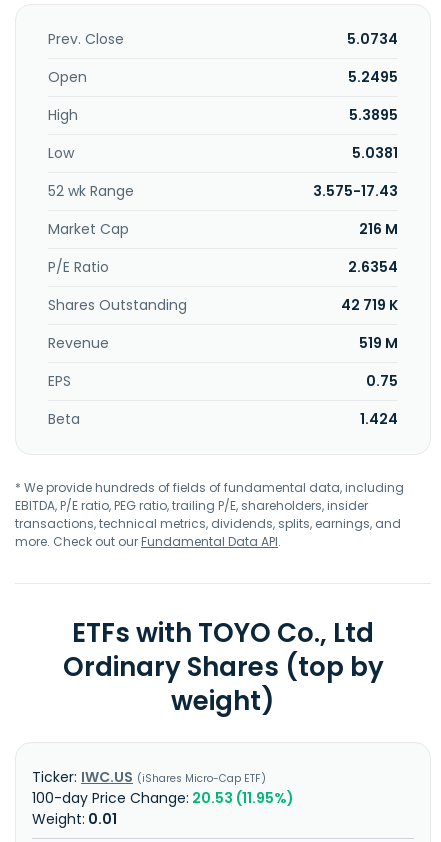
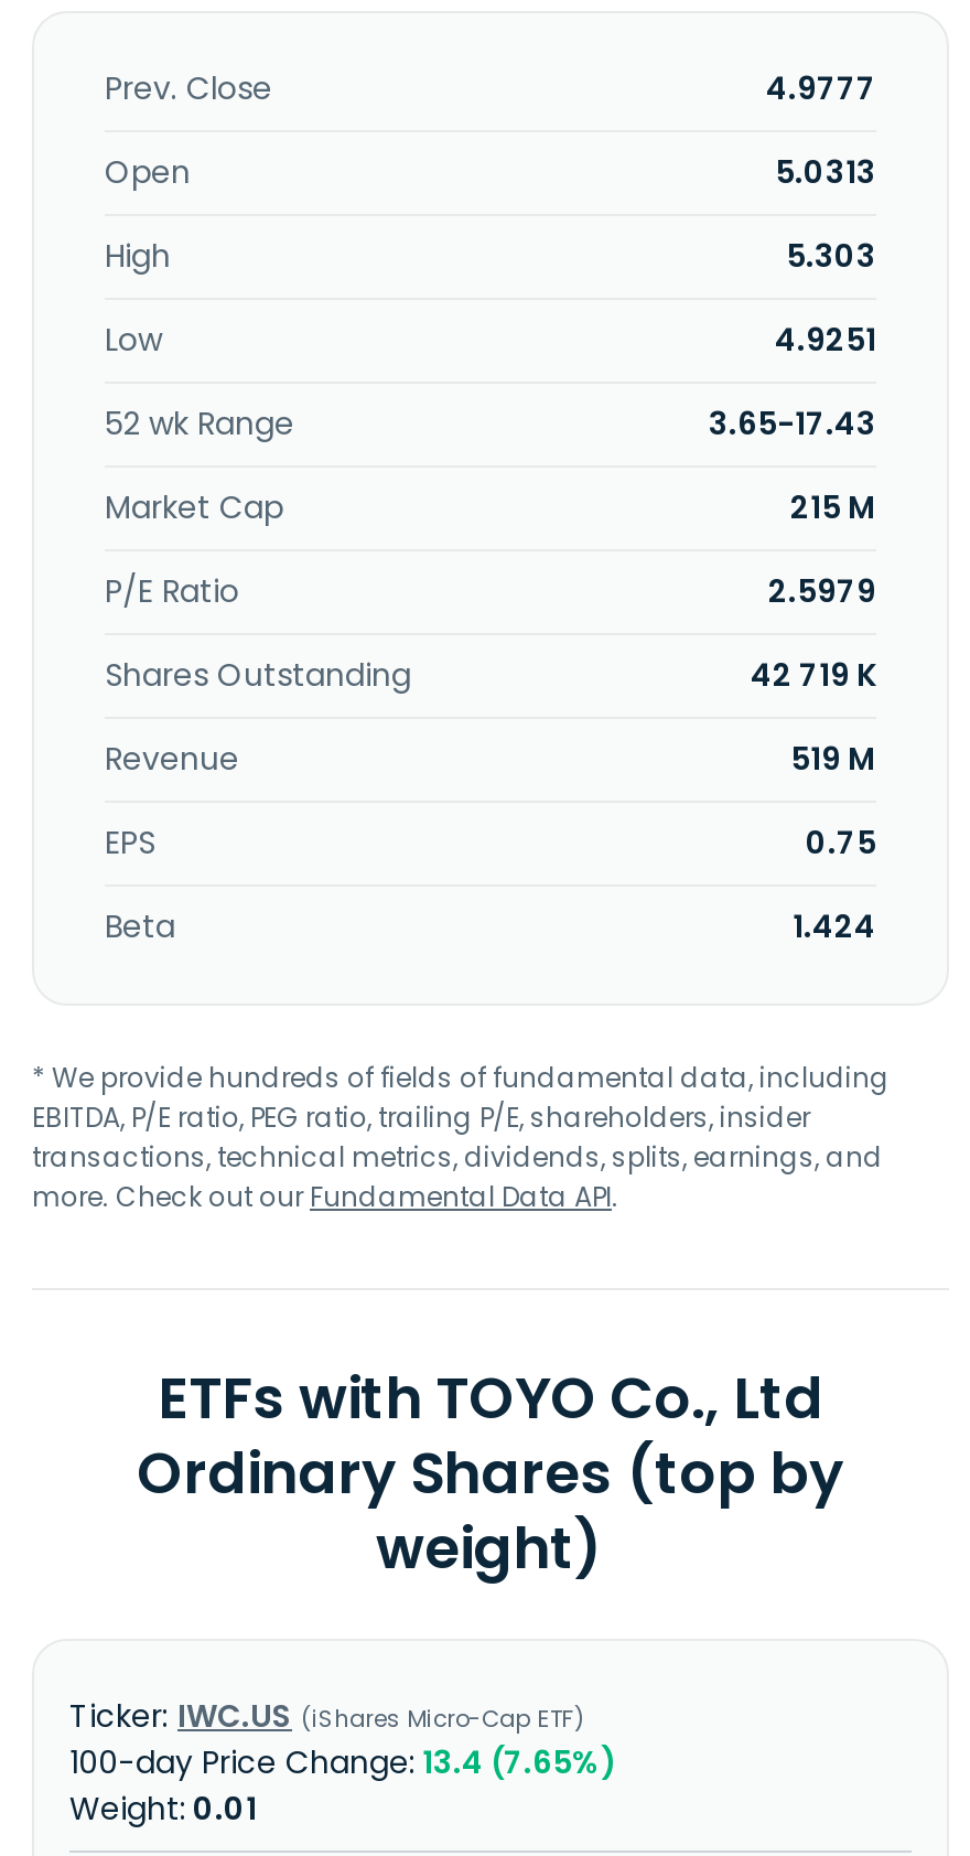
- 5.0734
+ 4.9777

- 5.2495
+ 5.0313

- 5.3895
+ 5.303

- 5.0381
+ 4.9251

- 3.575-17.43
+ 3.65-17.43

- 216 M
+ 215 M

- 2.6354
+ 2.5979

- 20.53 (11.95%)
+ 13.4 (7.65%)
